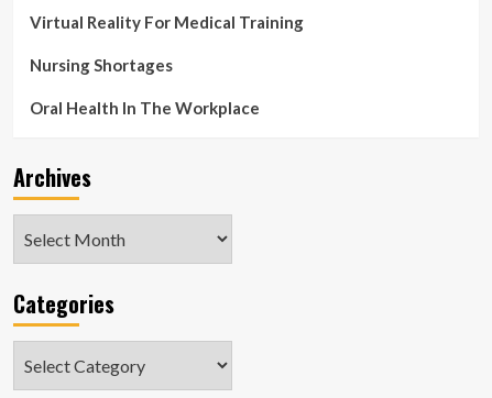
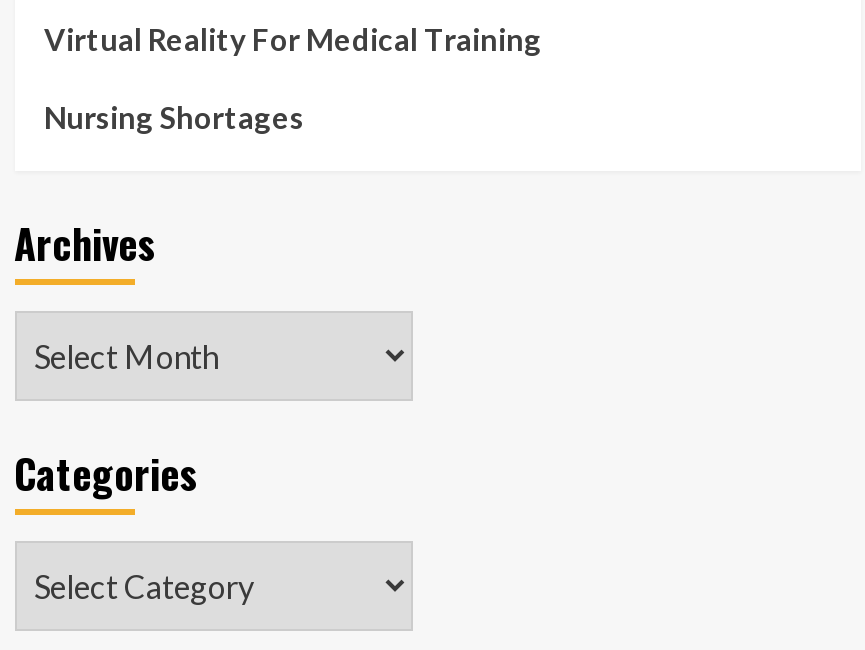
- Oral Health In The Workplace
